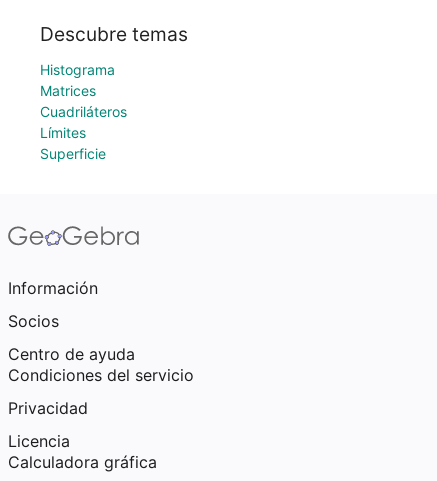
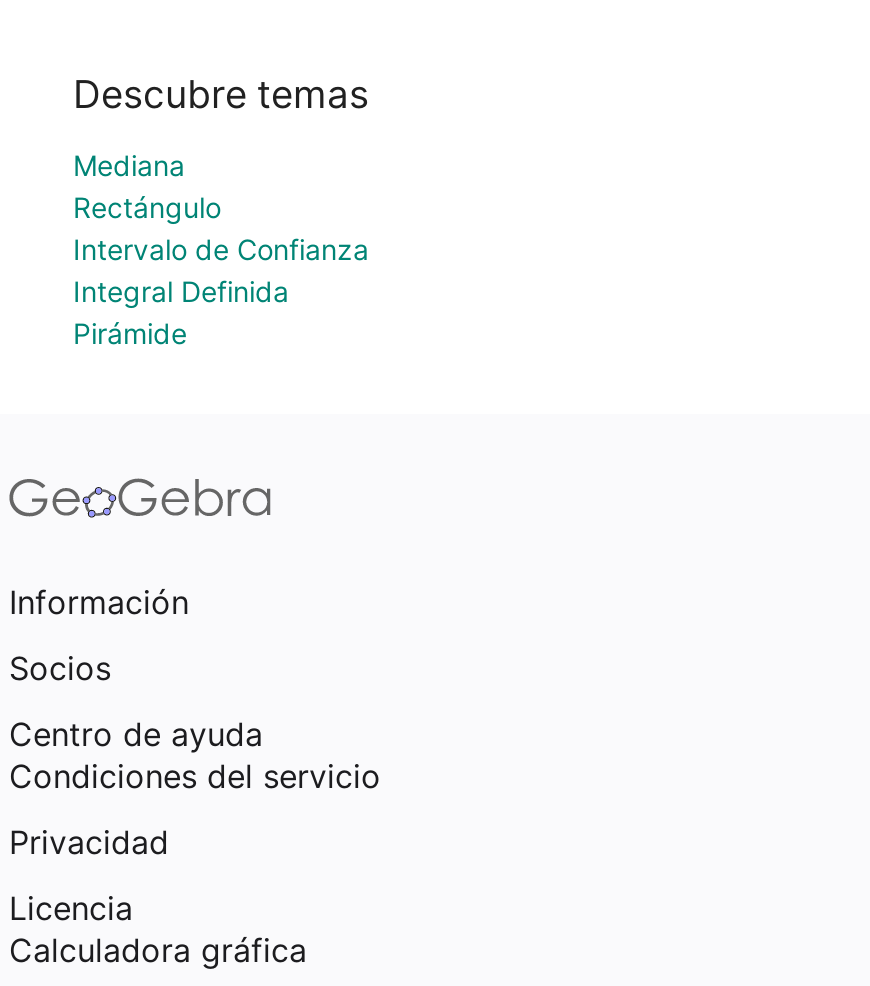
- Histograma
- Matrices
- Cuadriláteros
- Límites
- Superficie
+ Mediana
+ Rectángulo
+ Intervalo de Confianza
+ Integral Definida
+ Pirámide
